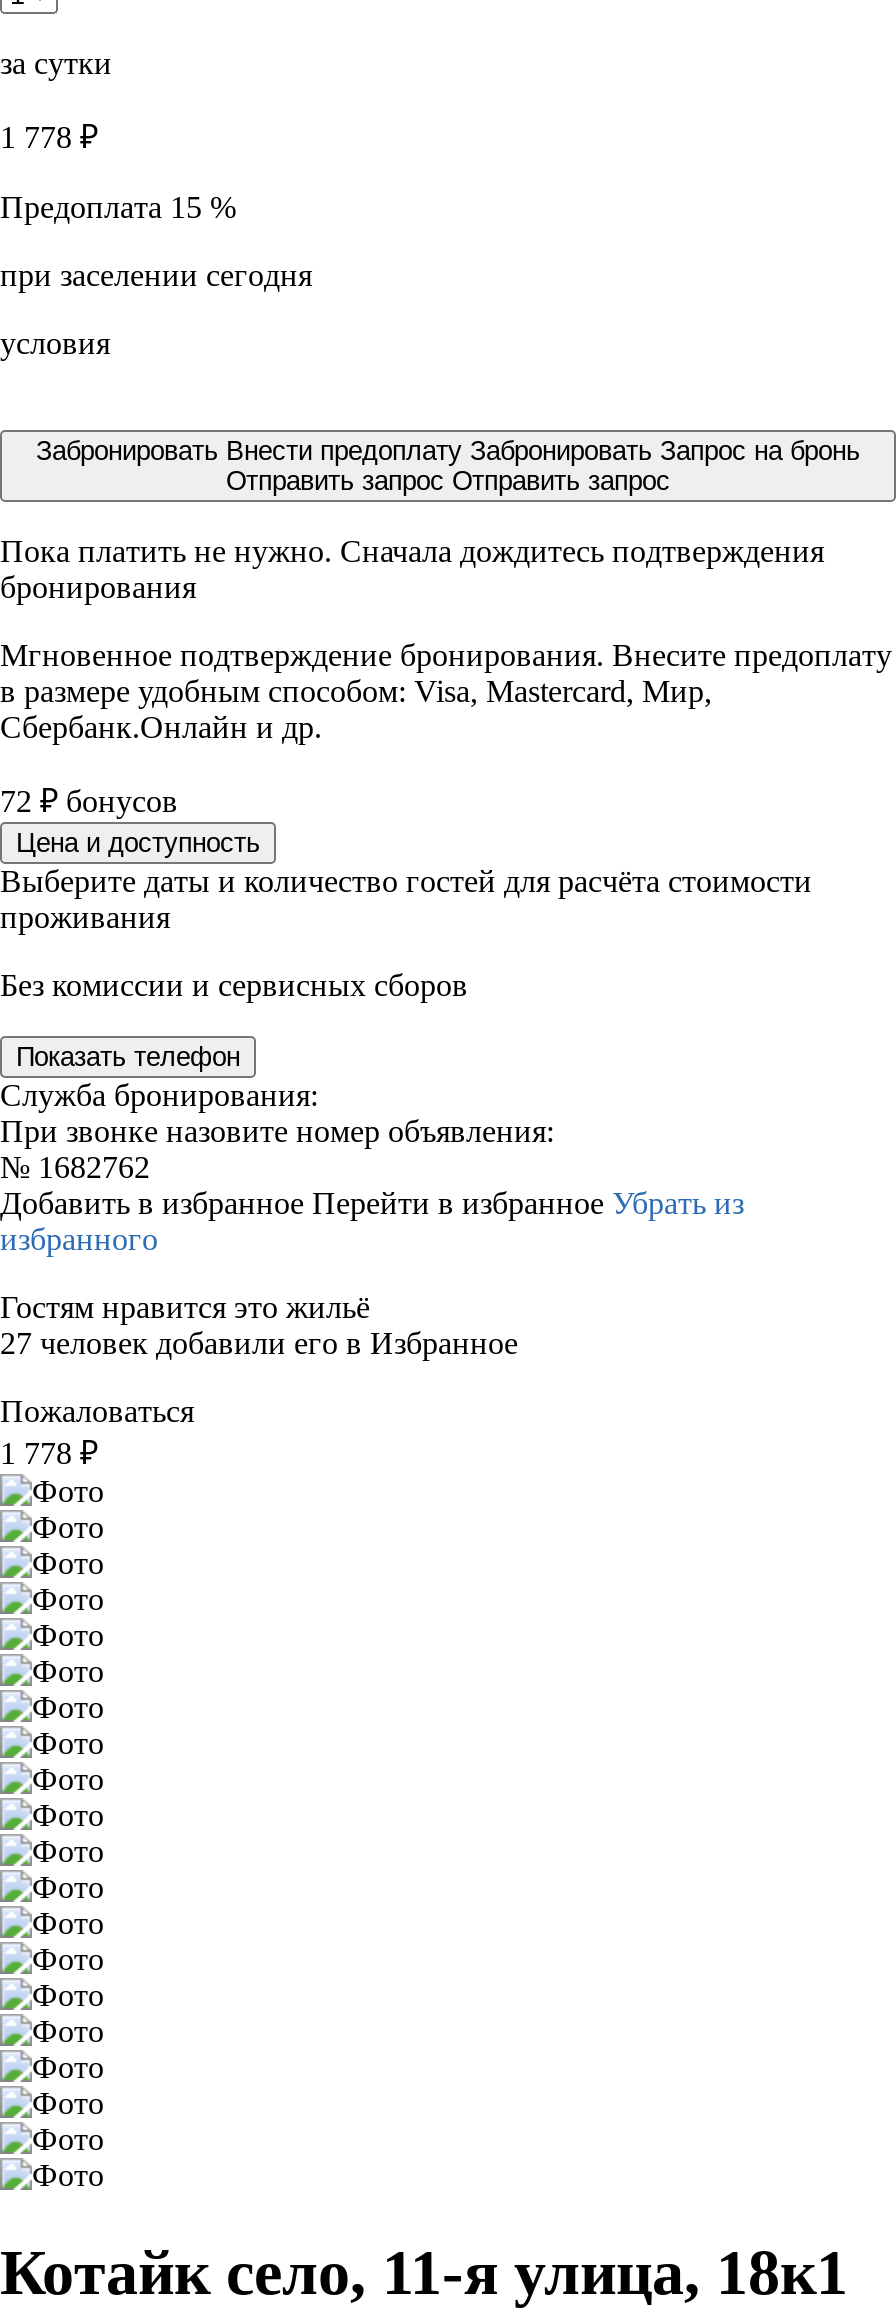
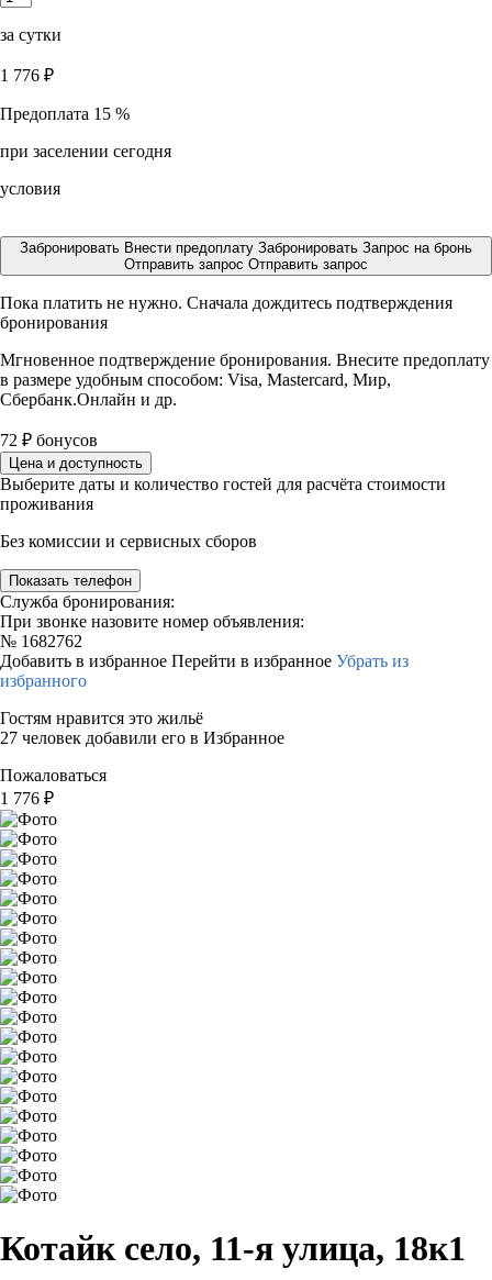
- 1 778 ₽
+ 1 776 ₽

- 1 778 ₽
+ 1 776 ₽
